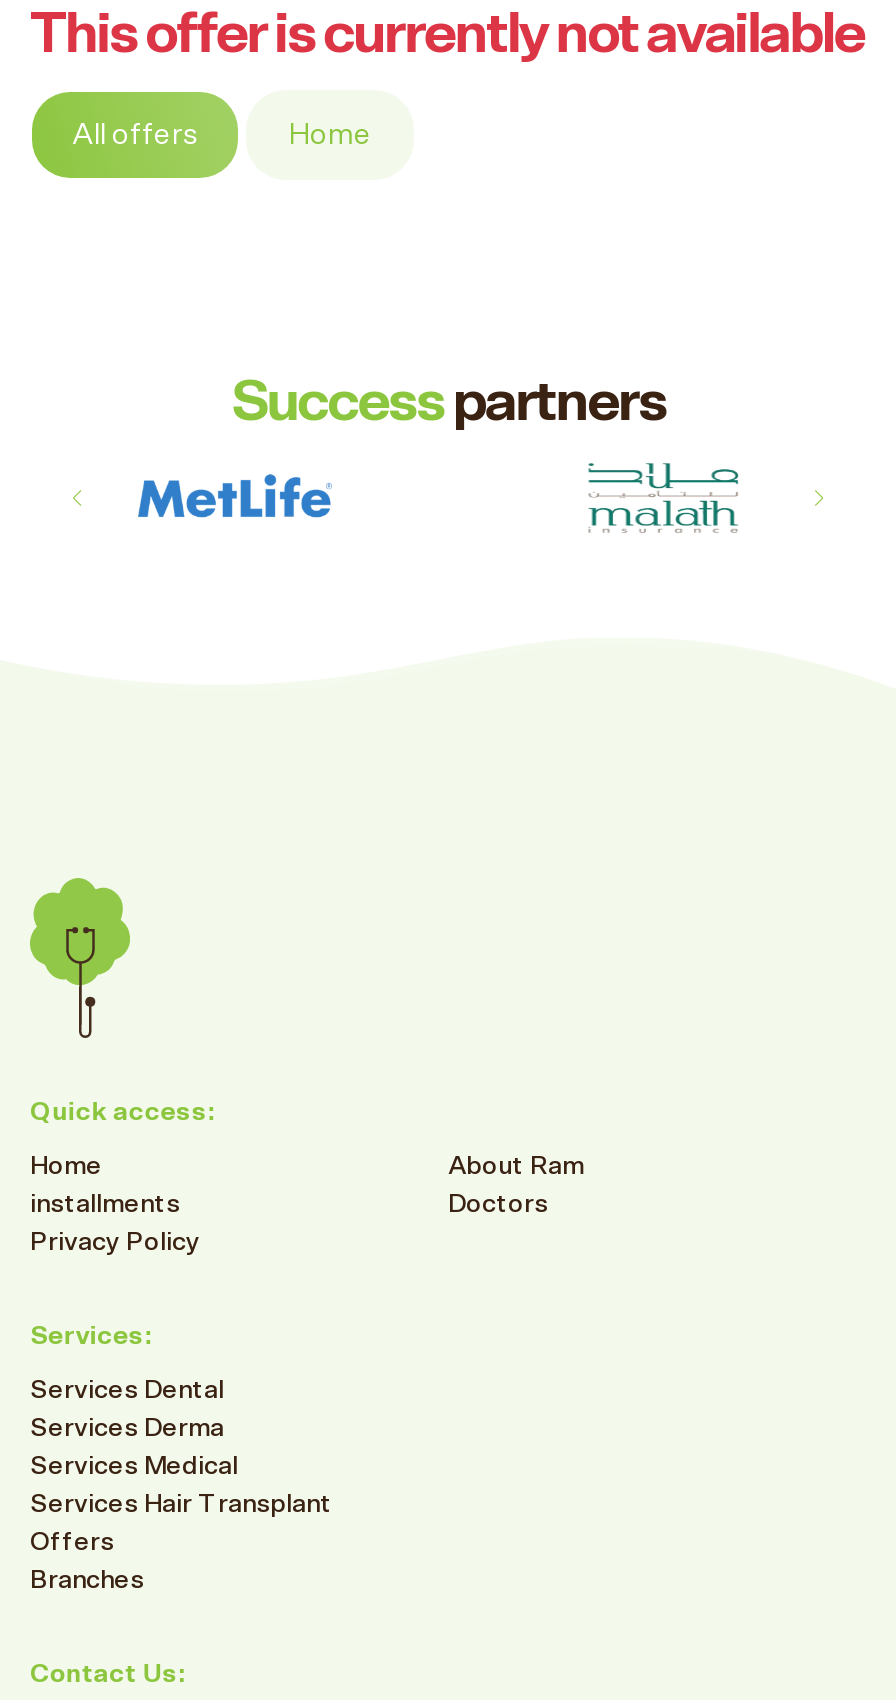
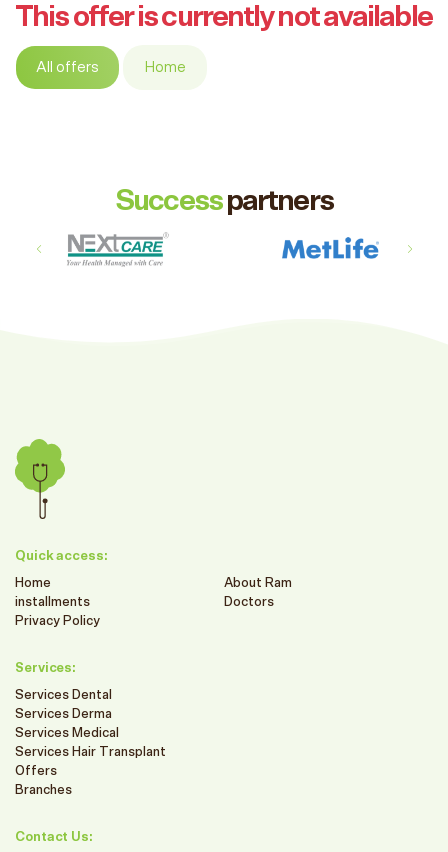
- [image]
+ [image]

- [image]
+ [image]
